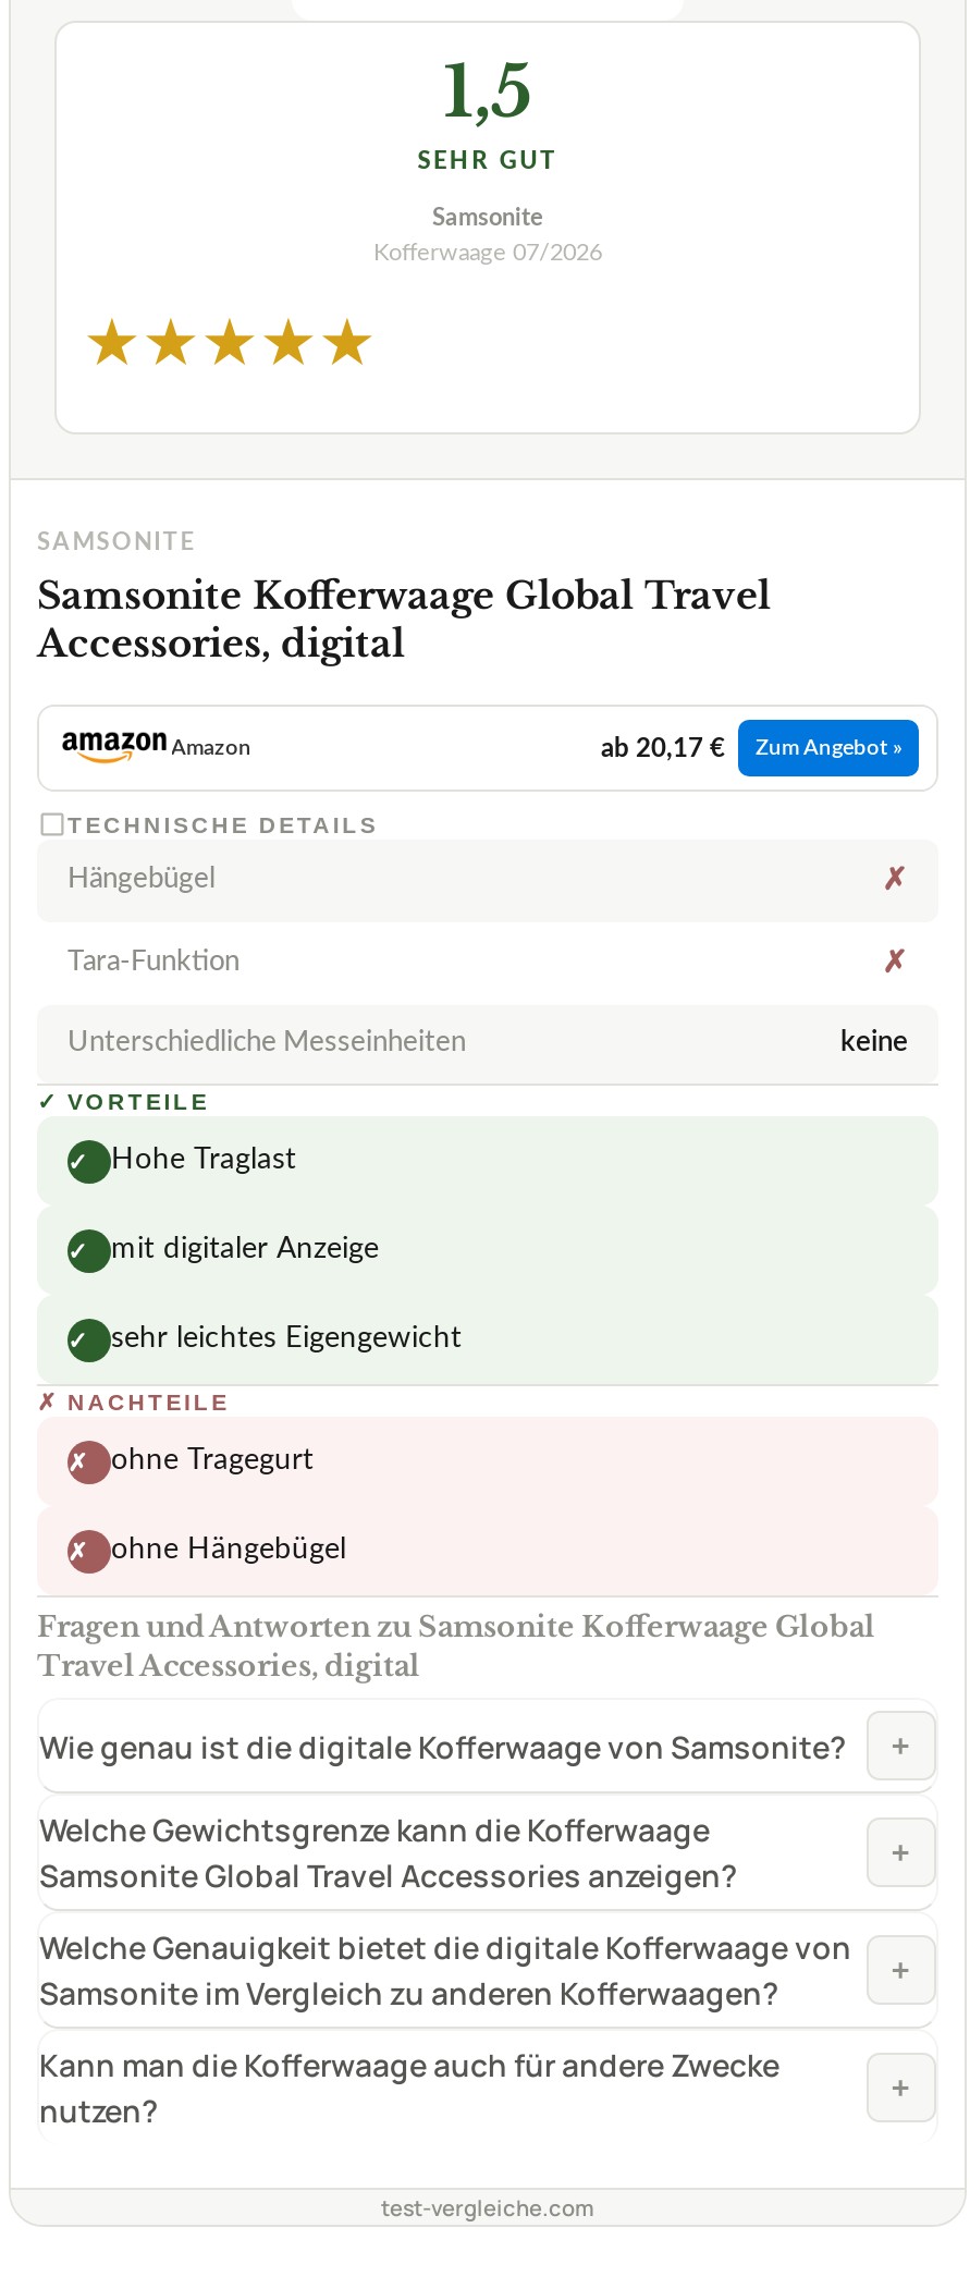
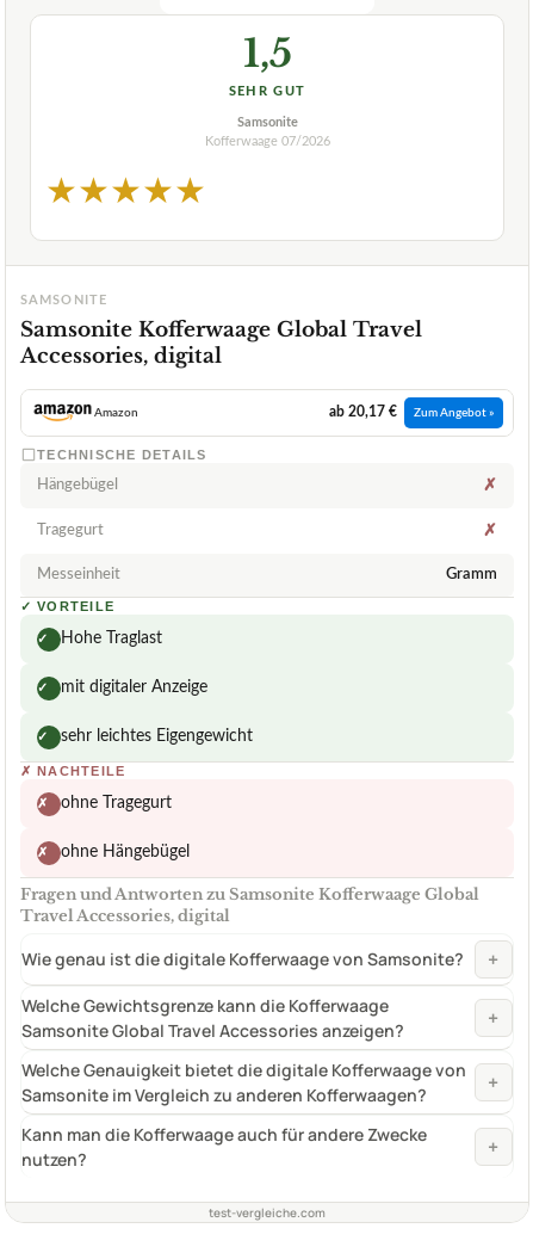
- Tara-Funktion
+ Tragegurt

- Unterschiedliche Messeinheiten
- keine
+ Messeinheit
+ Gramm
